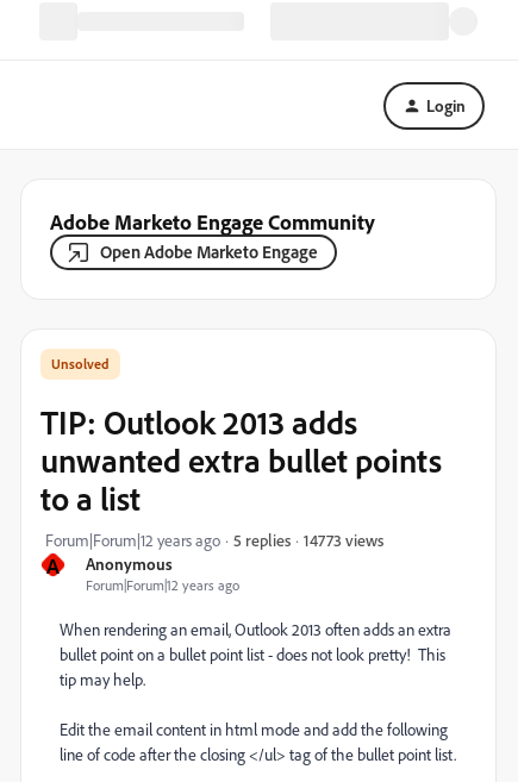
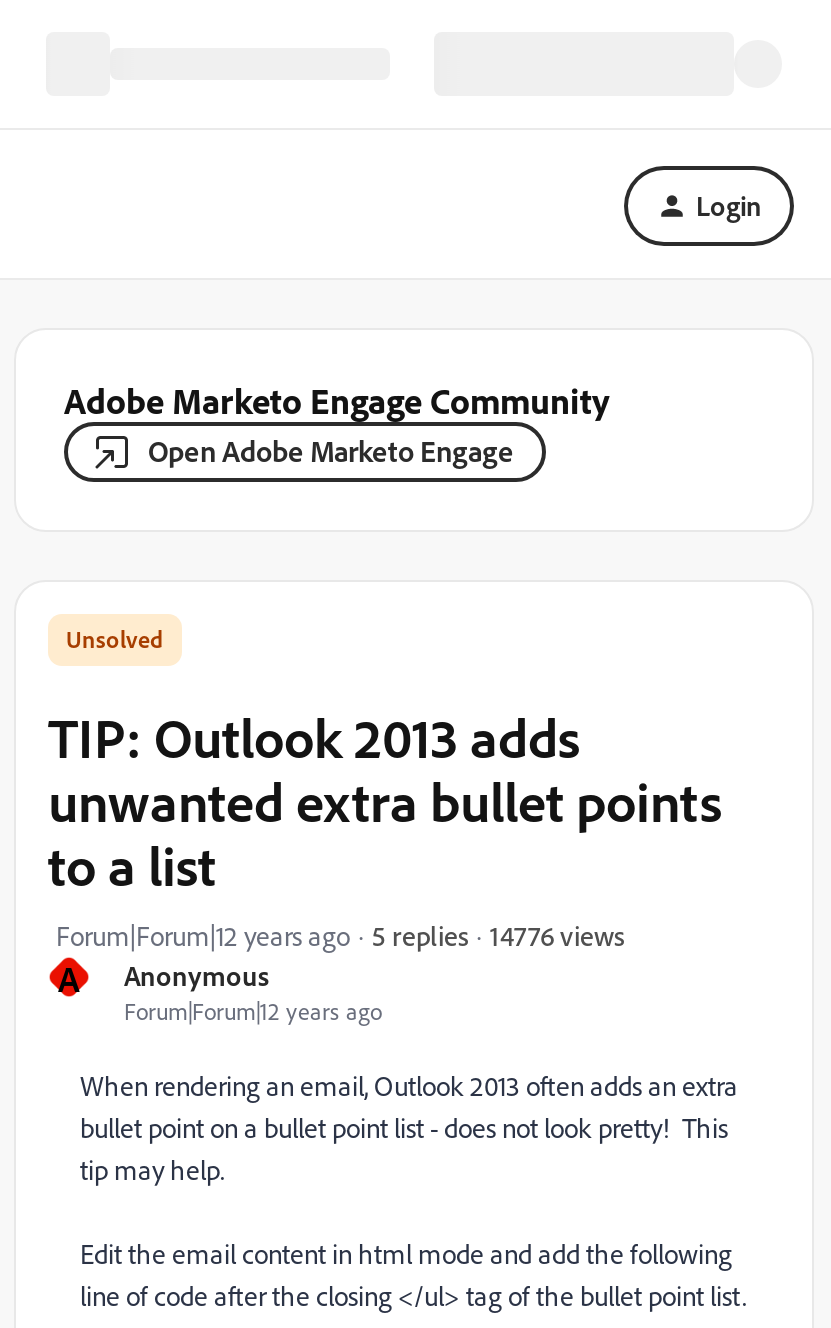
- 14773 views
+ 14776 views
